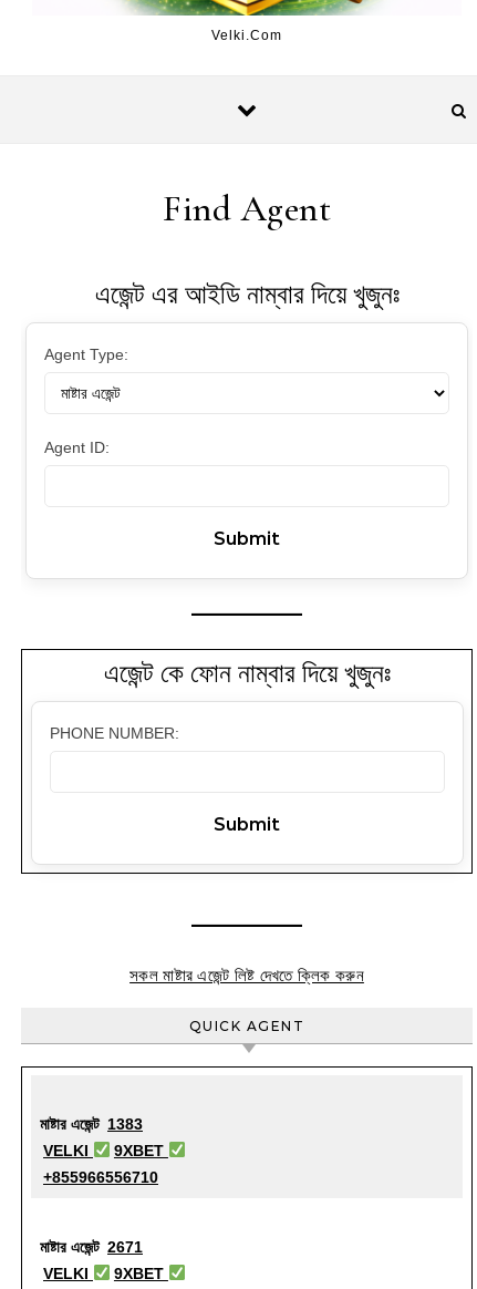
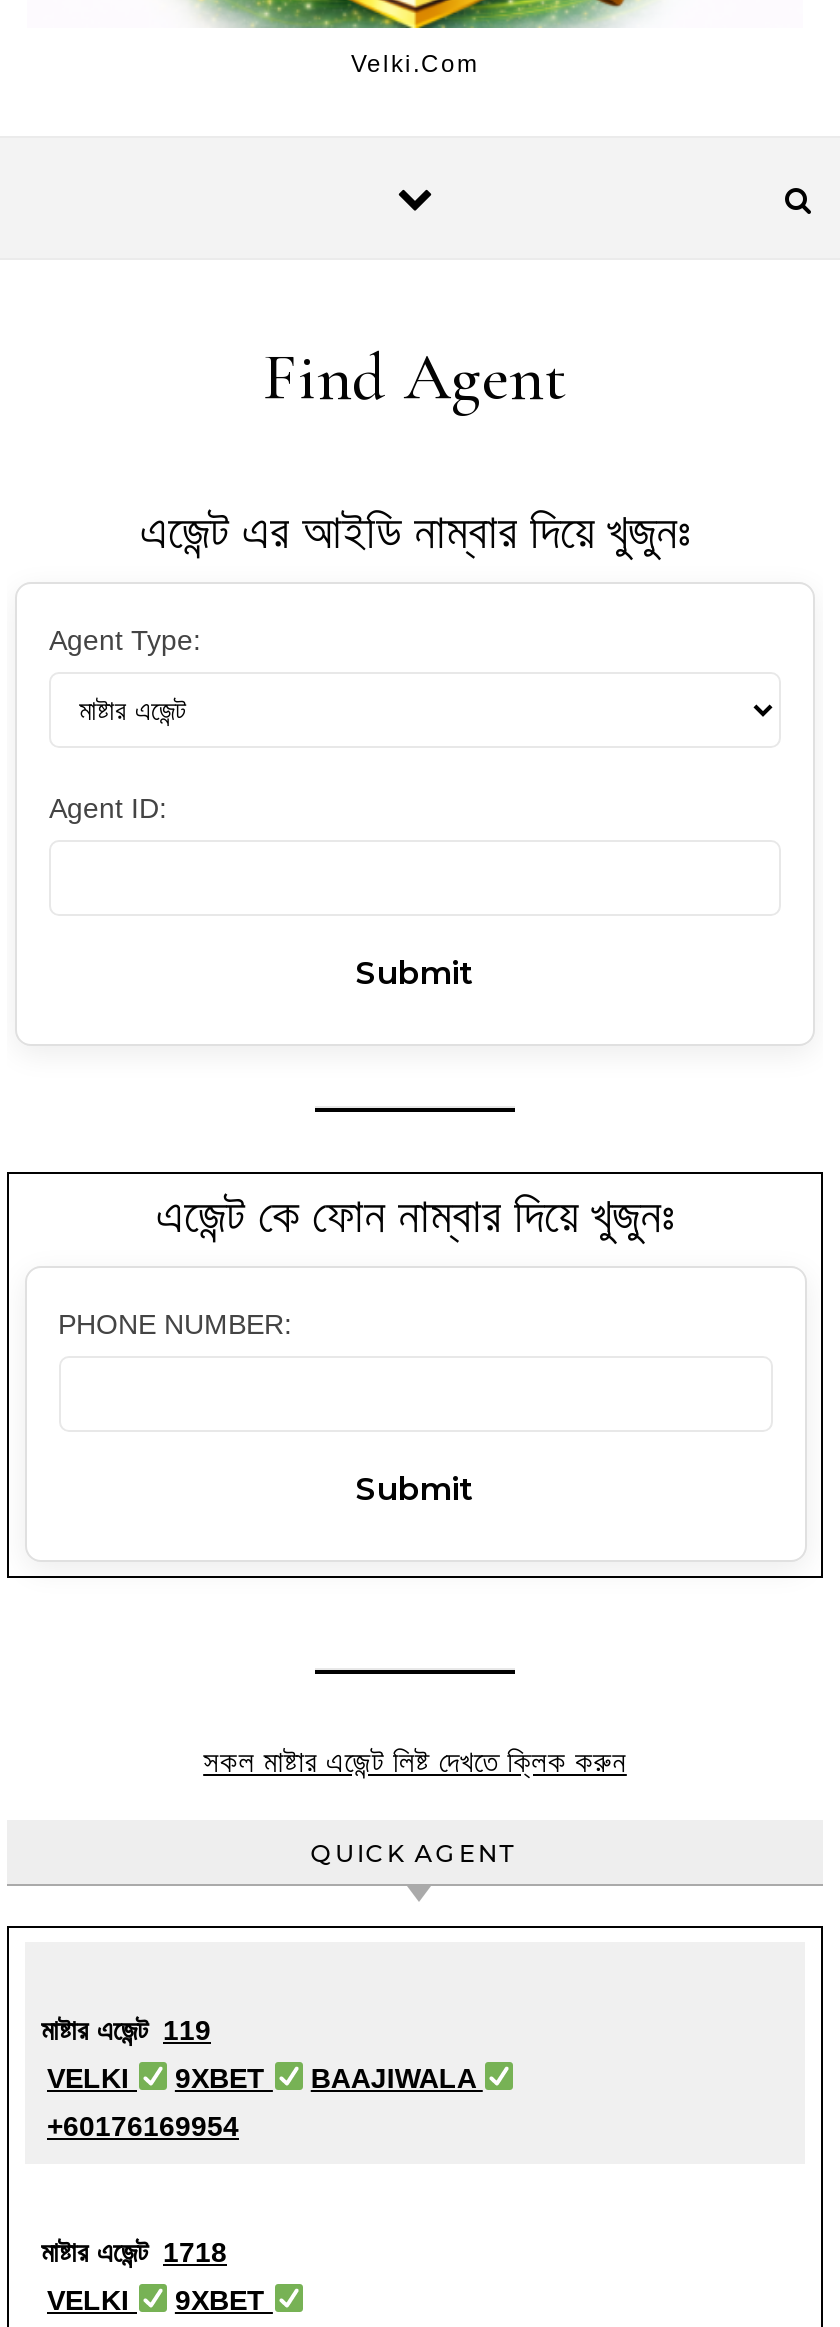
- মাষ্টার এজেন্ট 1383
+ মাষ্টার এজেন্ট 119

- +855966556710
+ BAAJIWALA
+ +60176169954

- মাষ্টার এজেন্ট 2671
+ মাষ্টার এজেন্ট 1718
